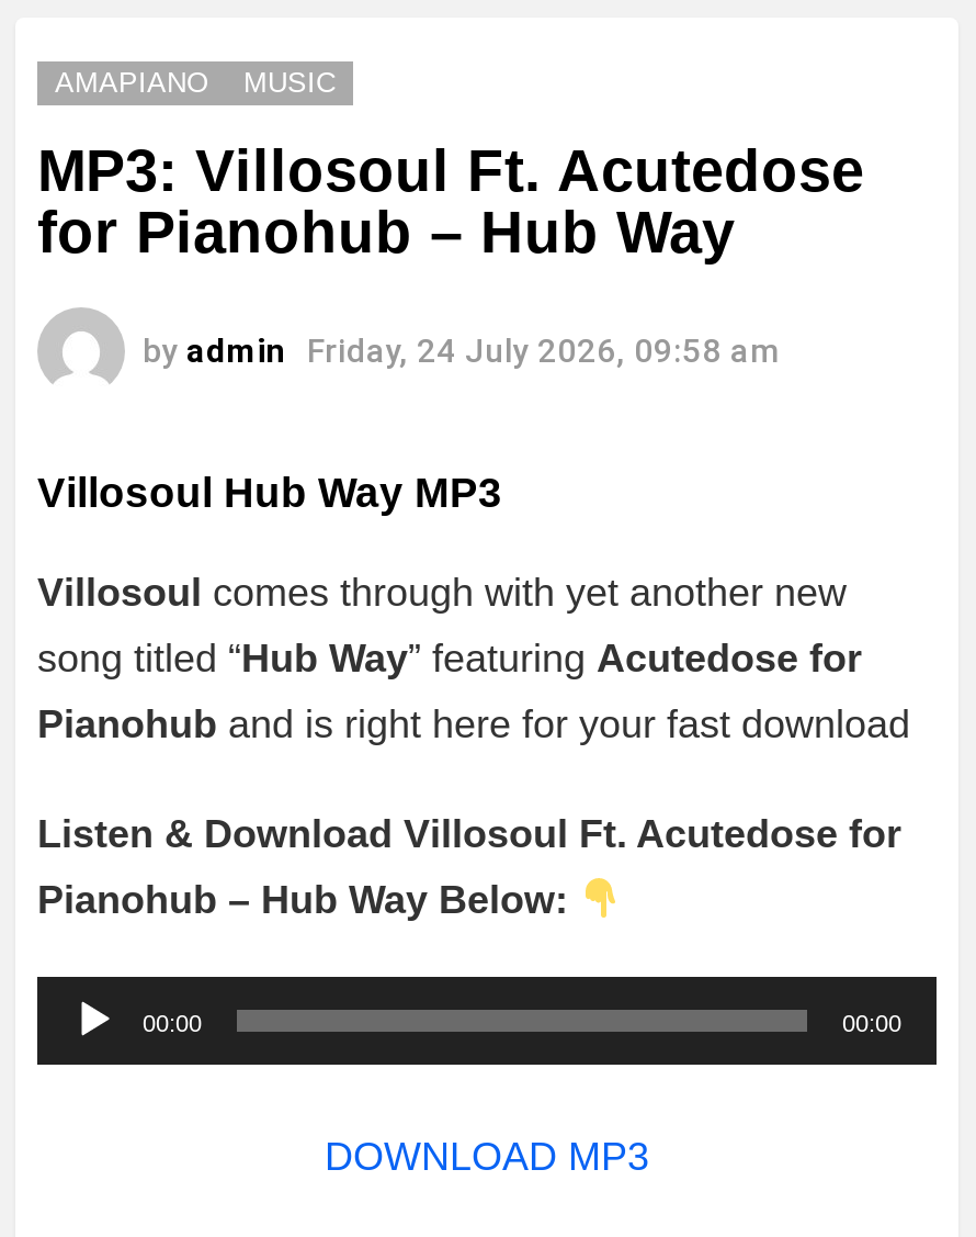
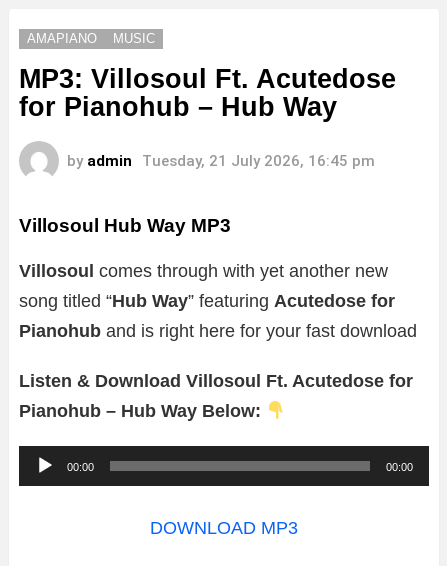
- by admin Friday, 24 July 2026, 09:58 am
+ by admin Tuesday, 21 July 2026, 16:45 pm
